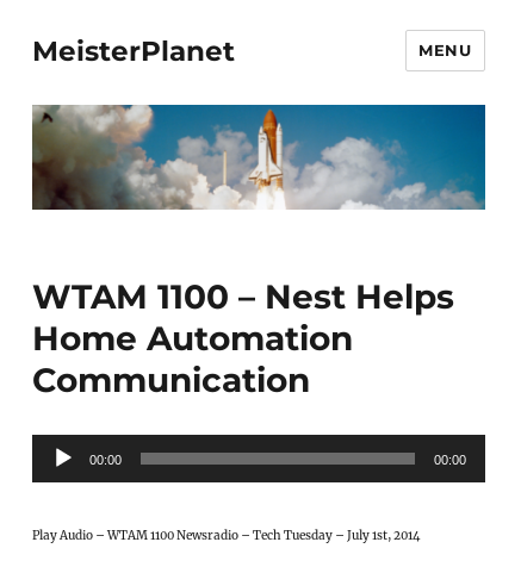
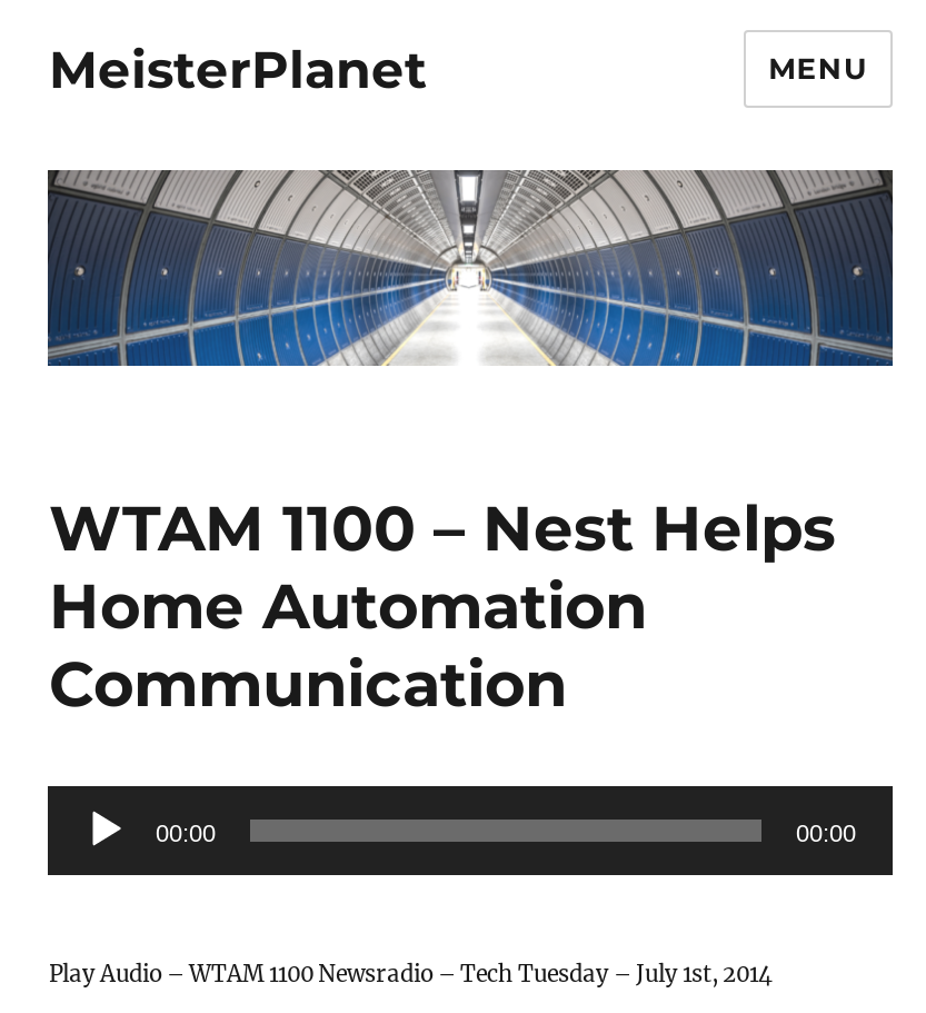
- [image]
+ [image]
